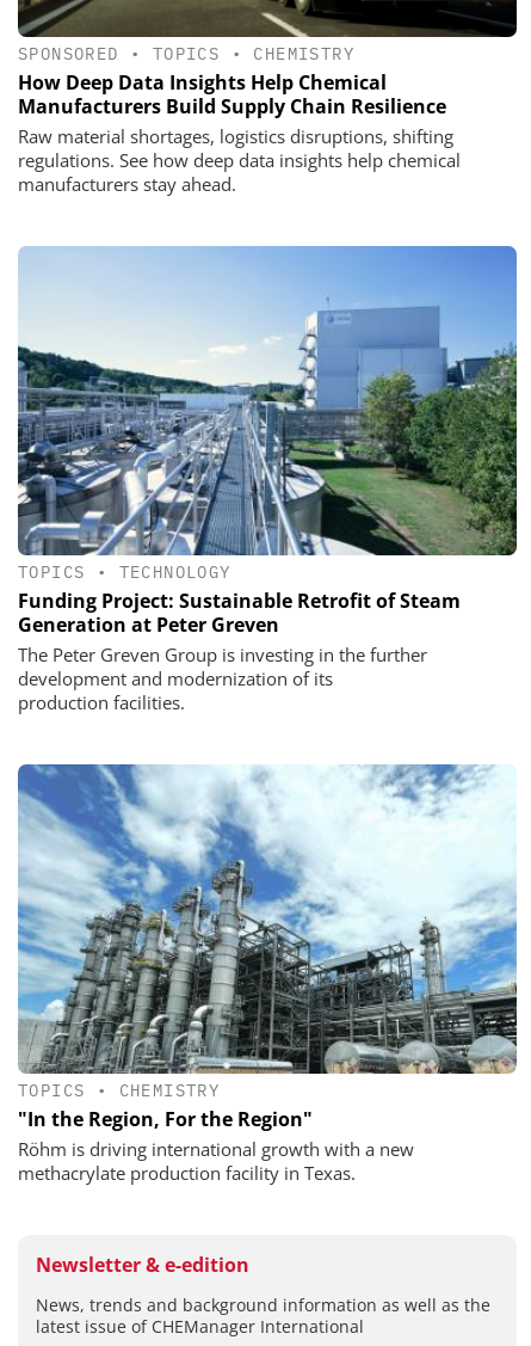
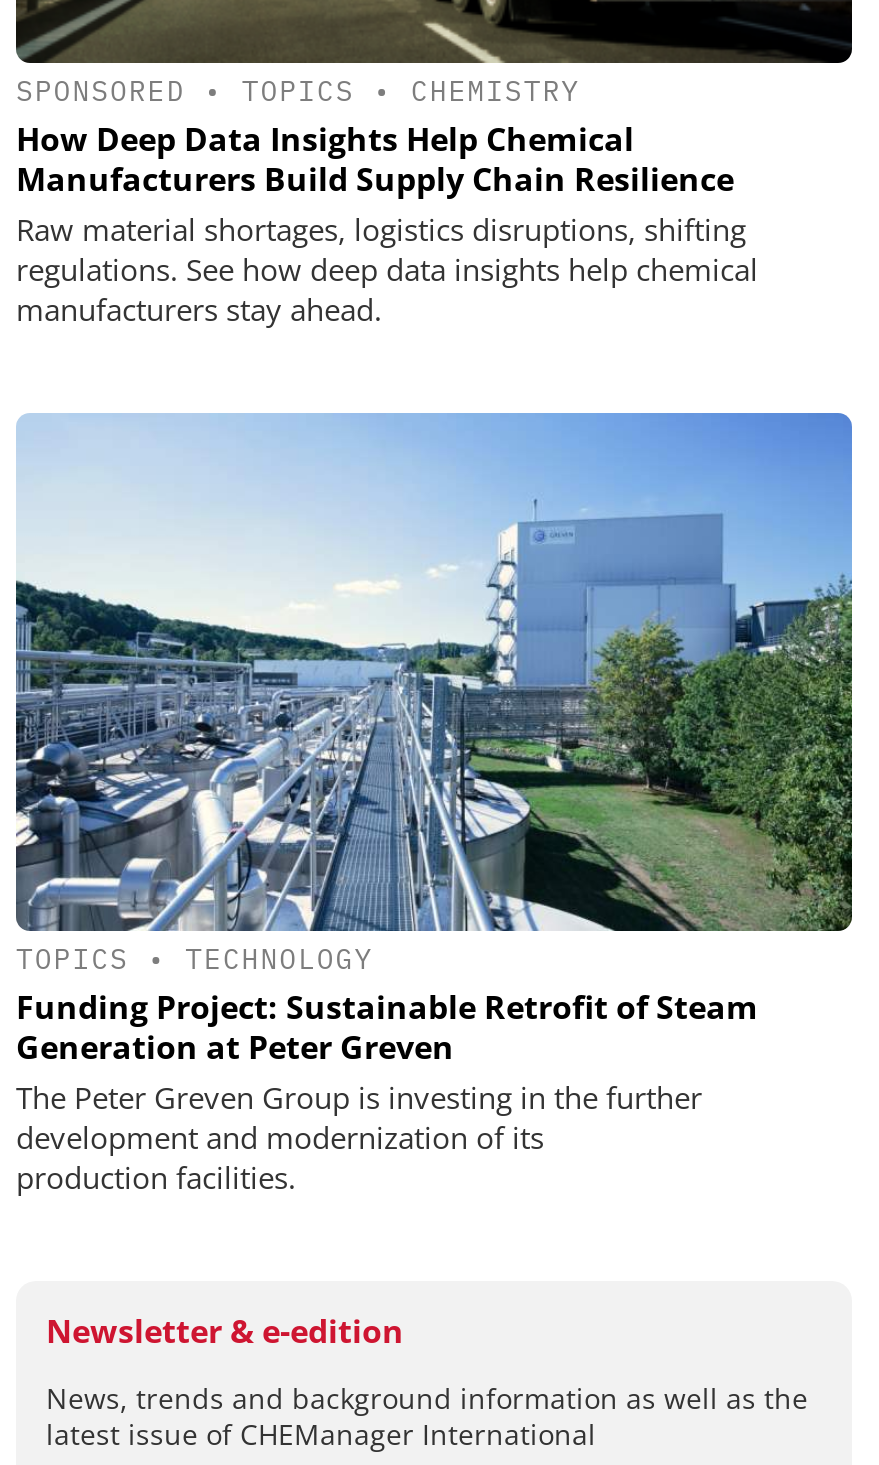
- [image]
- TOPICS • CHEMISTRY
- "In the Region, For the Region"
- Röhm is driving international growth with a new
- methacrylate production facility in Texas.
